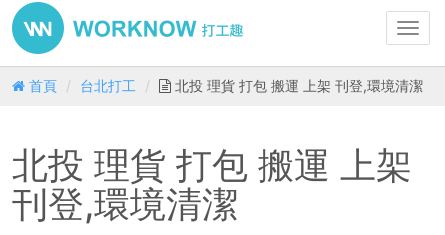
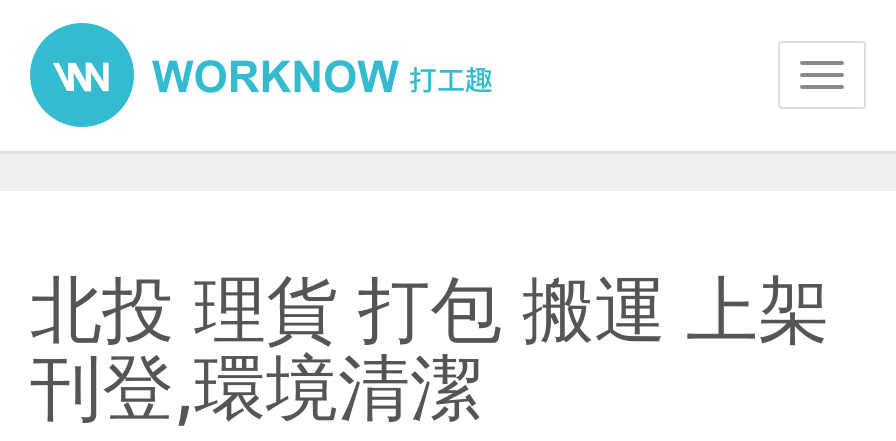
- 首頁
- 台北打工
- 北投 理貨 打包 搬運 上架 刊登,環境清潔
